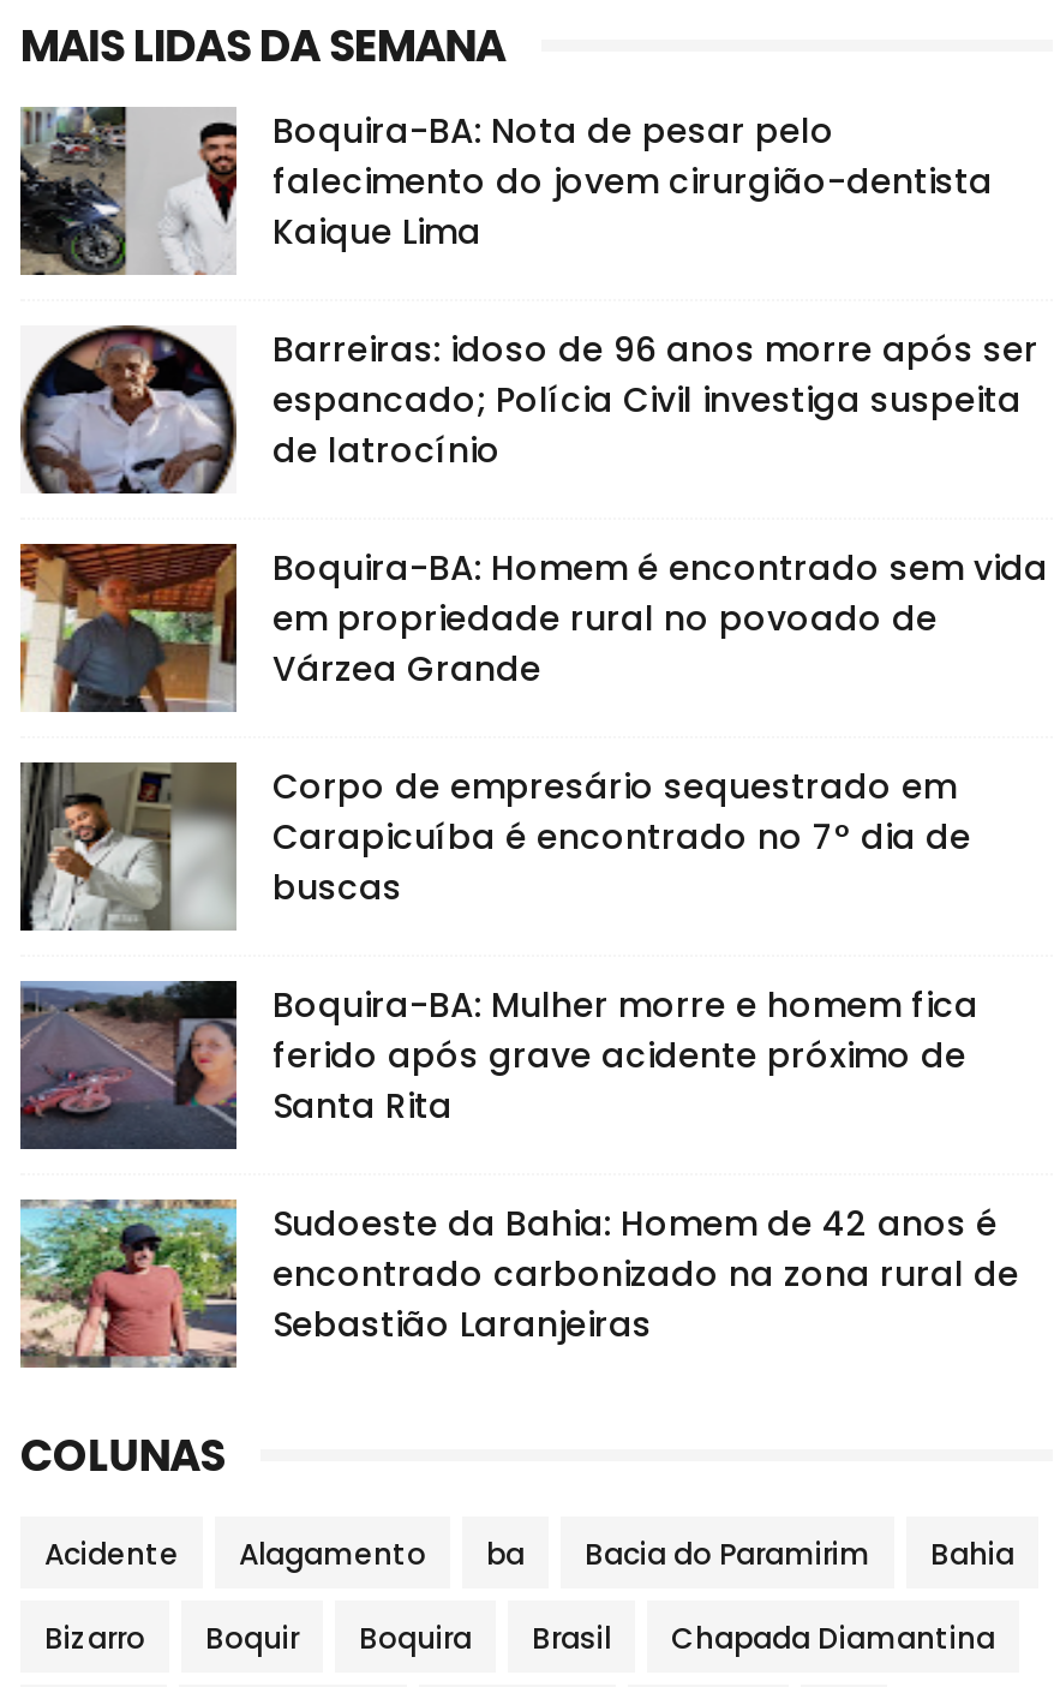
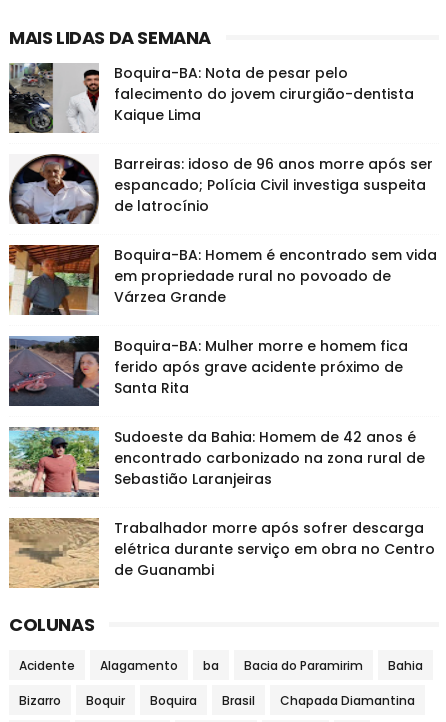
- [image]
- Corpo de empresário sequestrado em
- Carapicuíba é encontrado no 7° dia de
- buscas

moved up: [image] | Boquira-BA: Mulher morre e homem fica | ferido após grave acidente próximo de | Santa Rita | Sudoeste da Bahia: Homem de 42 anos é | encontrado carbonizado na zona rural de | Sebastião Laranjeiras

+ [image]
+ Trabalhador morre após sofrer descarga
+ elétrica durante serviço em obra no Centro
+ de Guanambi
